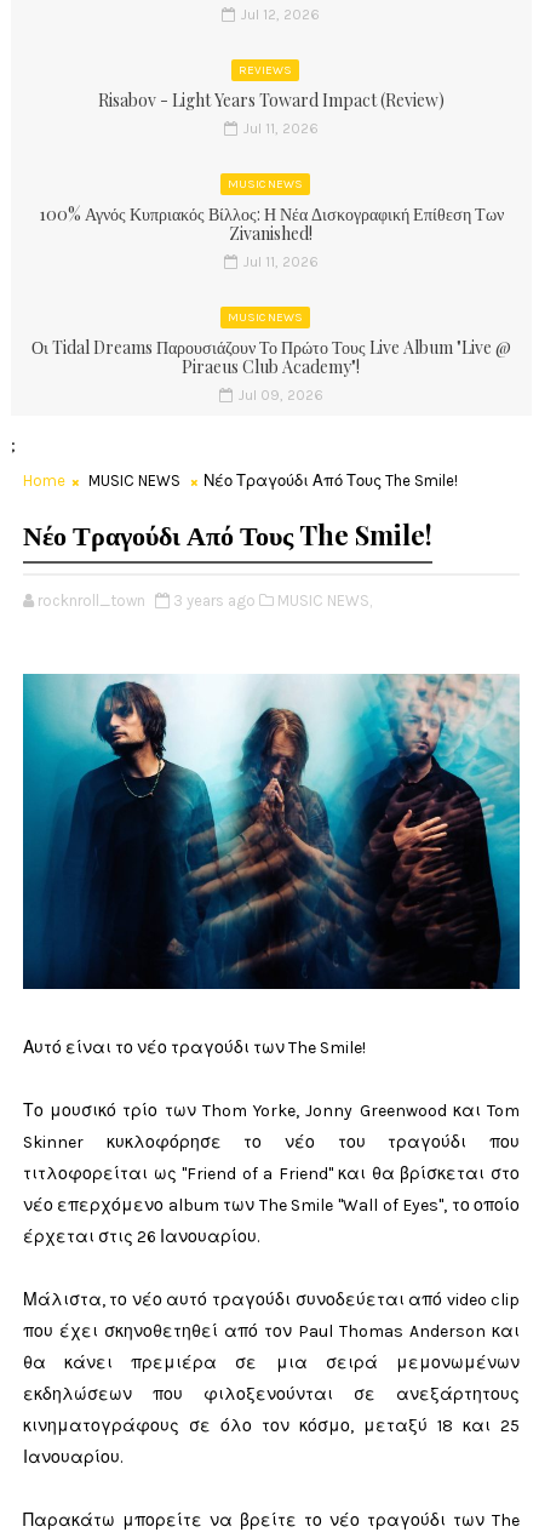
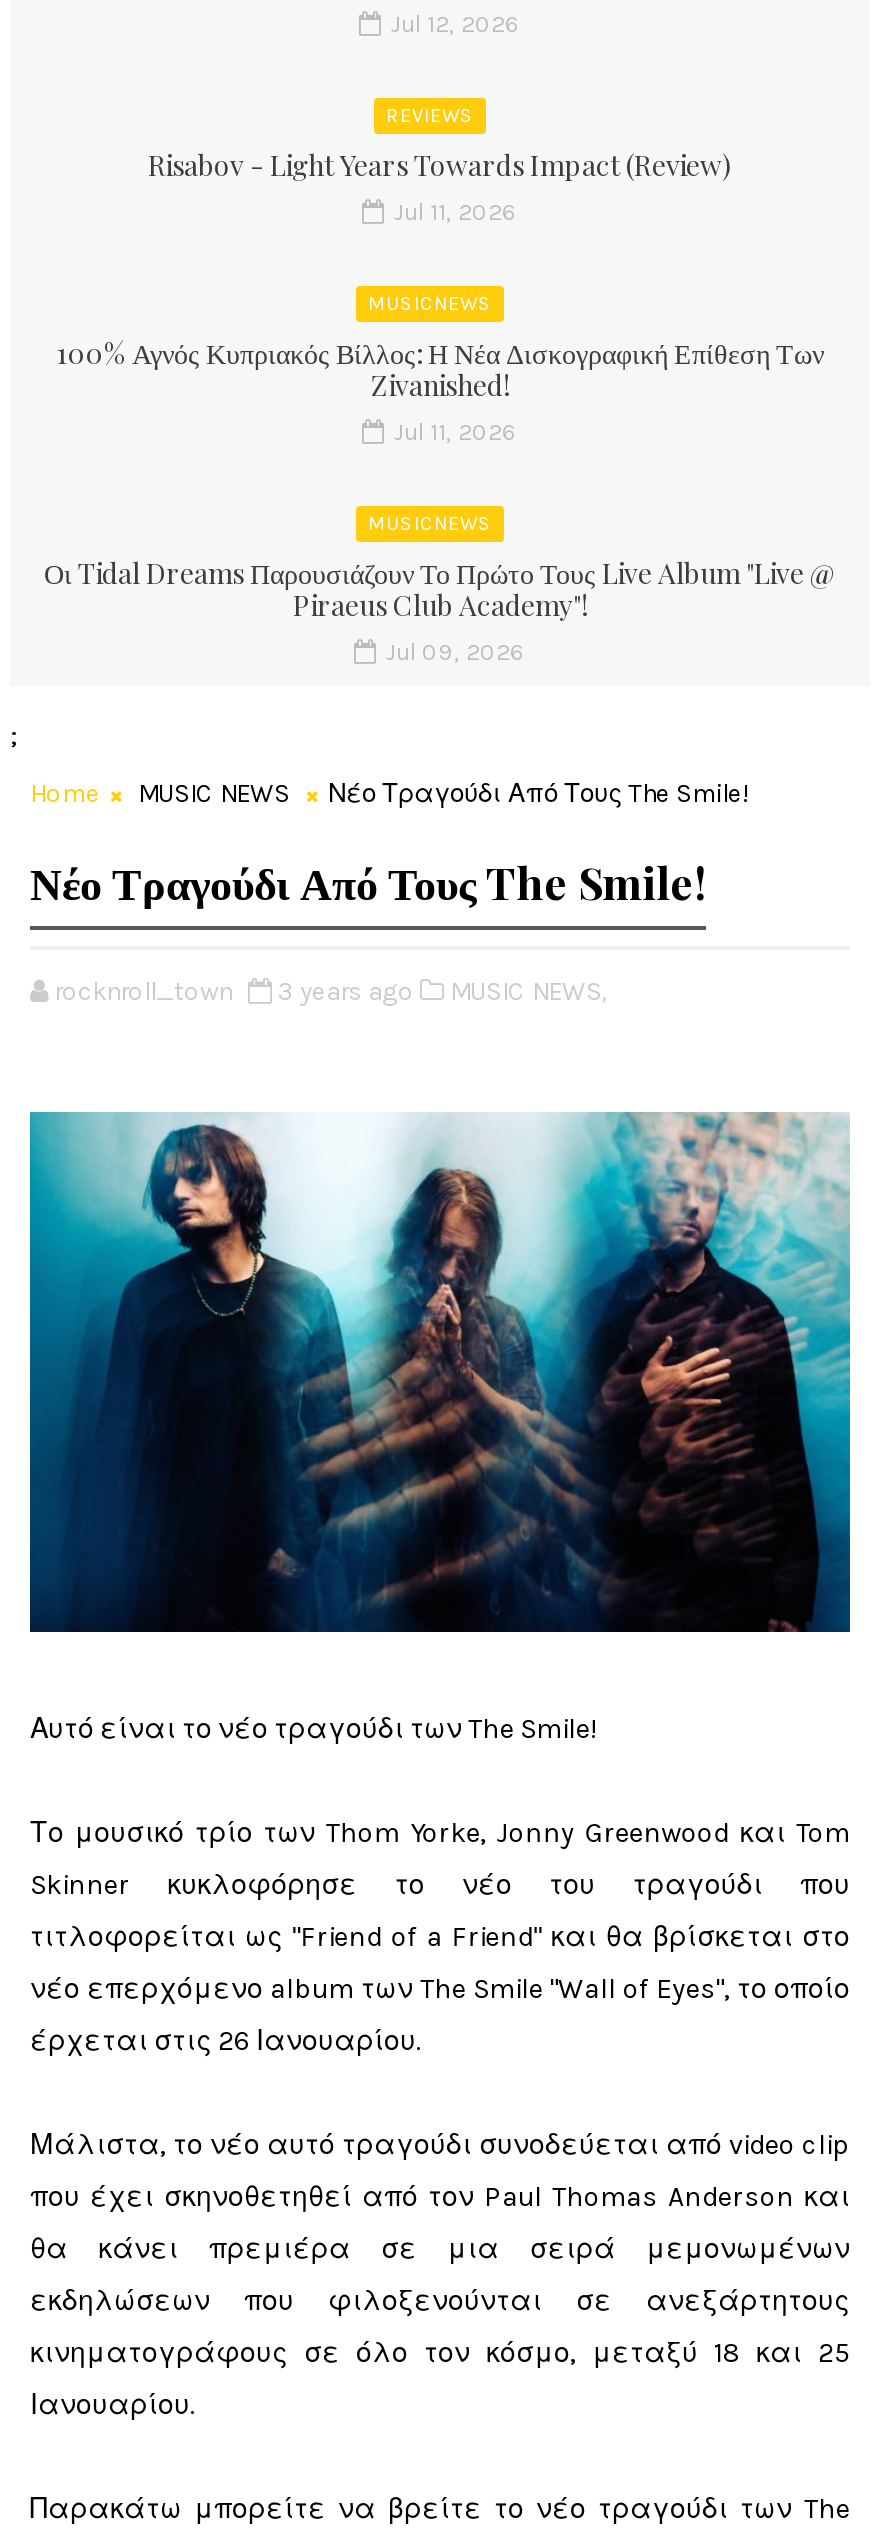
- Risabov - Light Years Toward Impact (Review)
+ Risabov - Light Years Towards Impact (Review)
